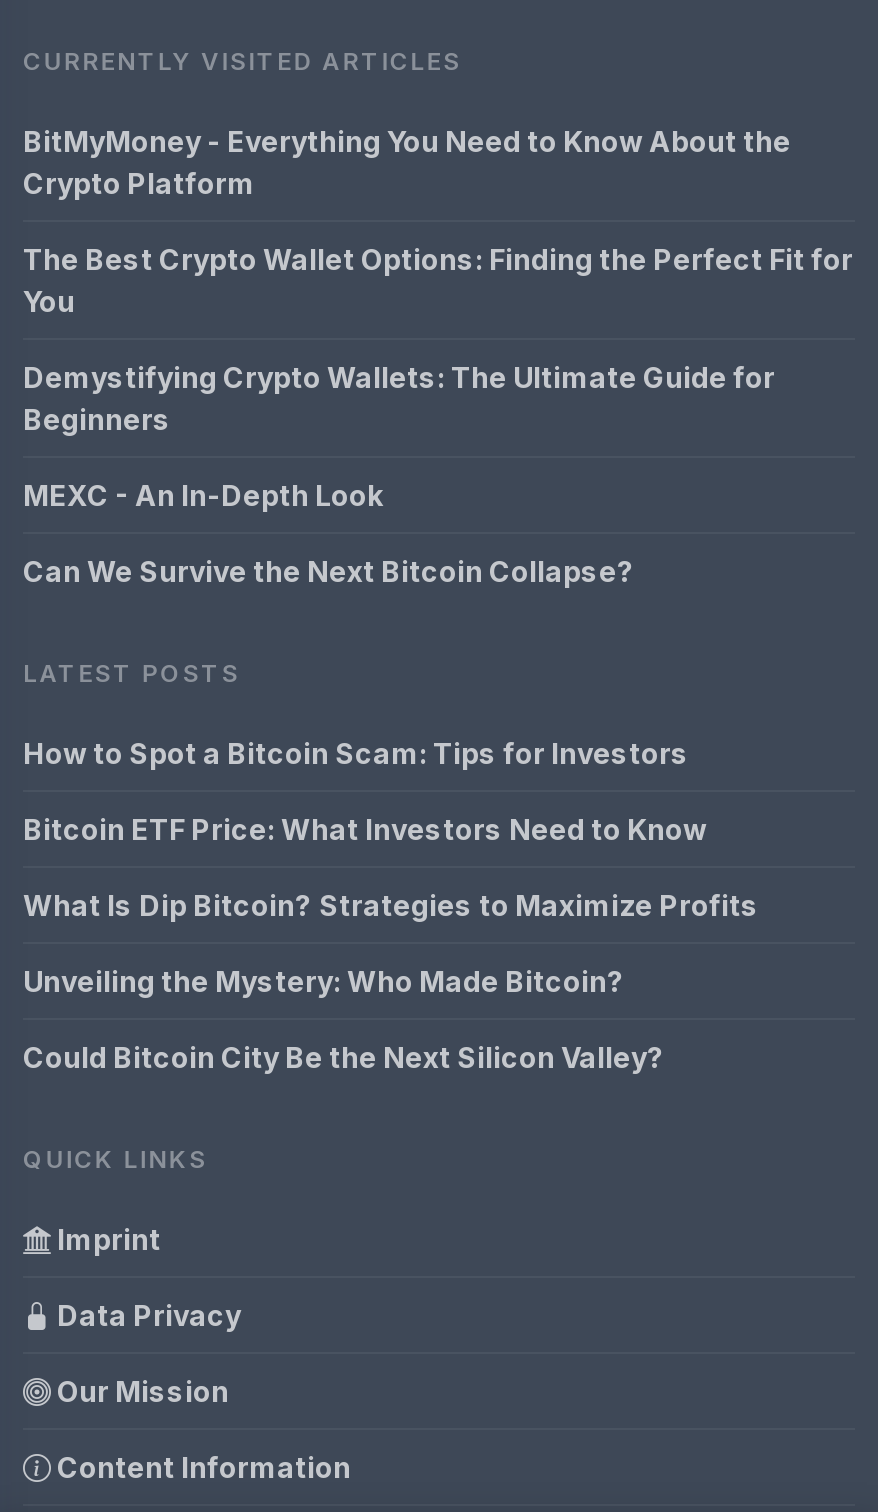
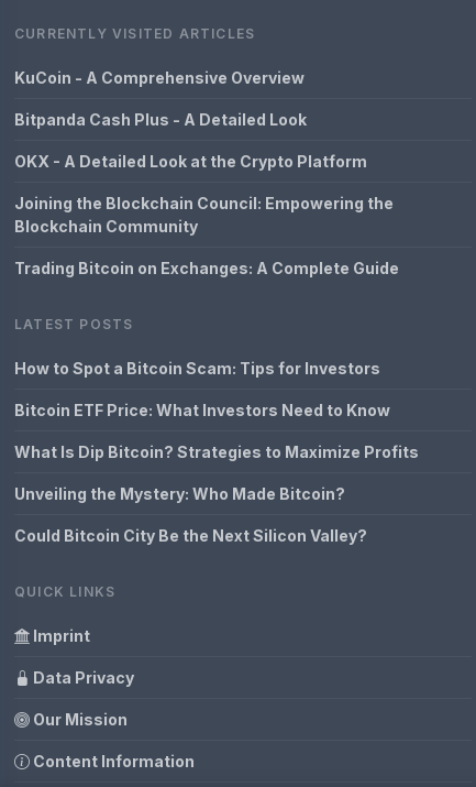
- BitMyMoney - Everything You Need to Know About the
- Crypto Platform
+ KuCoin - A Comprehensive Overview

- The Best Crypto Wallet Options: Finding the Perfect Fit for
- You
+ Bitpanda Cash Plus - A Detailed Look

- Demystifying Crypto Wallets: The Ultimate Guide for
- Beginners
+ OKX - A Detailed Look at the Crypto Platform

- MEXC - An In-Depth Look
+ Joining the Blockchain Council: Empowering the
+ Blockchain Community

- Can We Survive the Next Bitcoin Collapse?
+ Trading Bitcoin on Exchanges: A Complete Guide
